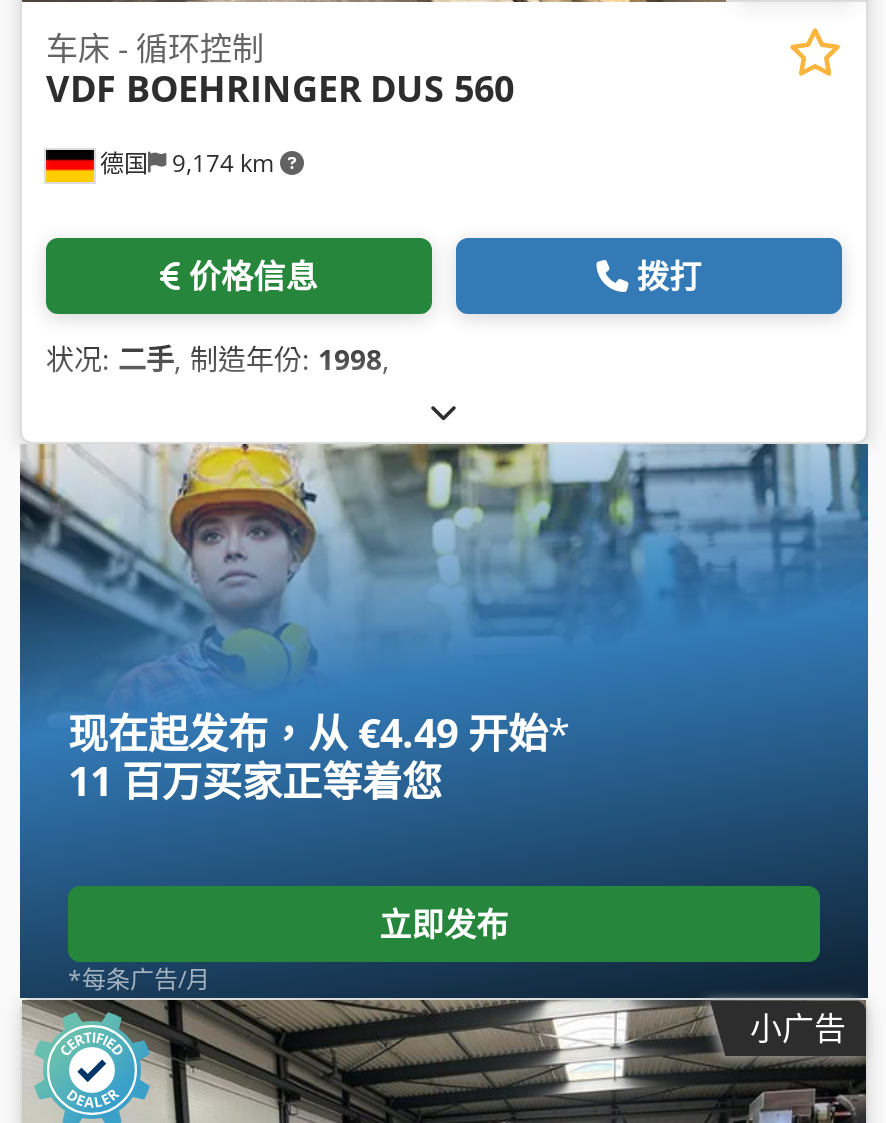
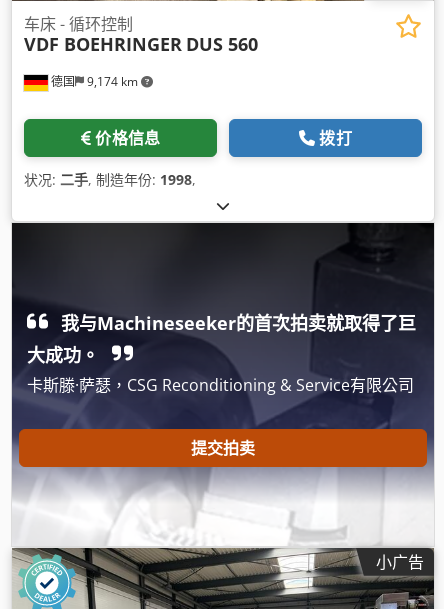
- [image]
- 现在起发布，从 €4.49 开始*
- 11 百万买家正等着您
+ [image]
+ 我与Machineseeker的首次拍卖就取得了巨
+ 大成功。
+ 卡斯滕·萨瑟，CSG Reconditioning & Service有限公司

- 立即发布
- *每条广告/月
+ 提交拍卖
